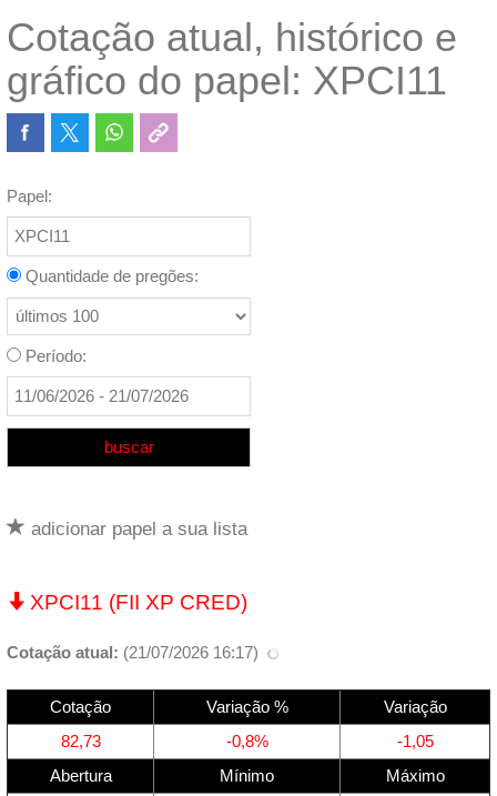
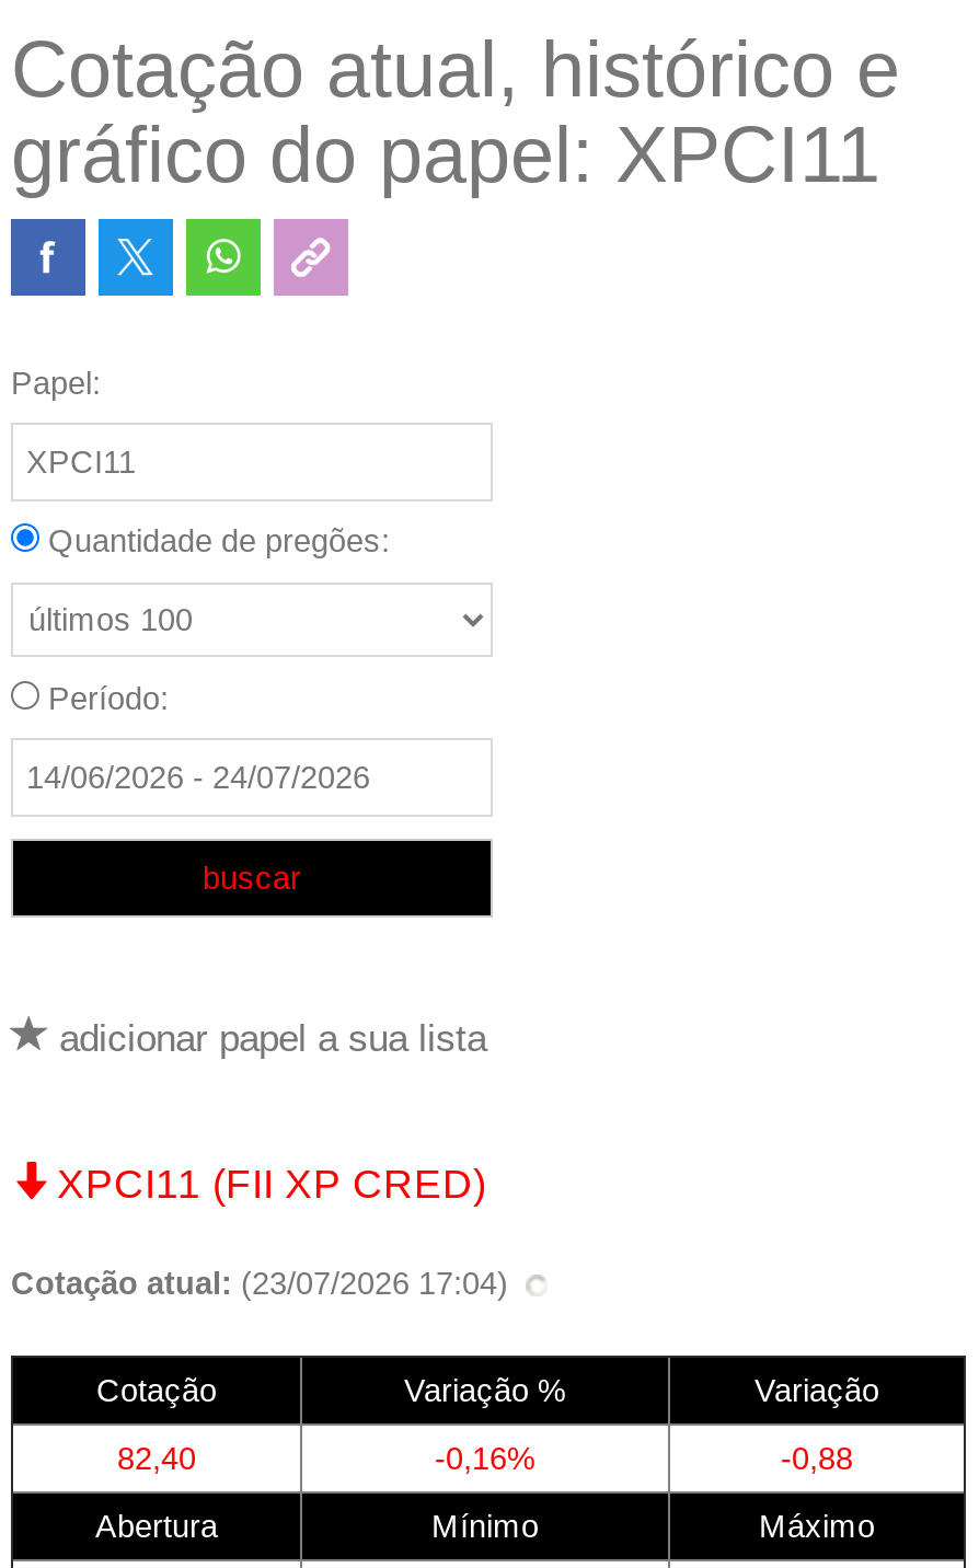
- Cotação atual: (21/07/2026 16:17)
+ Cotação atual: (23/07/2026 17:04)

- 82,73
+ 82,40

- -0,8%
+ -0,16%

- -1,05
+ -0,88
